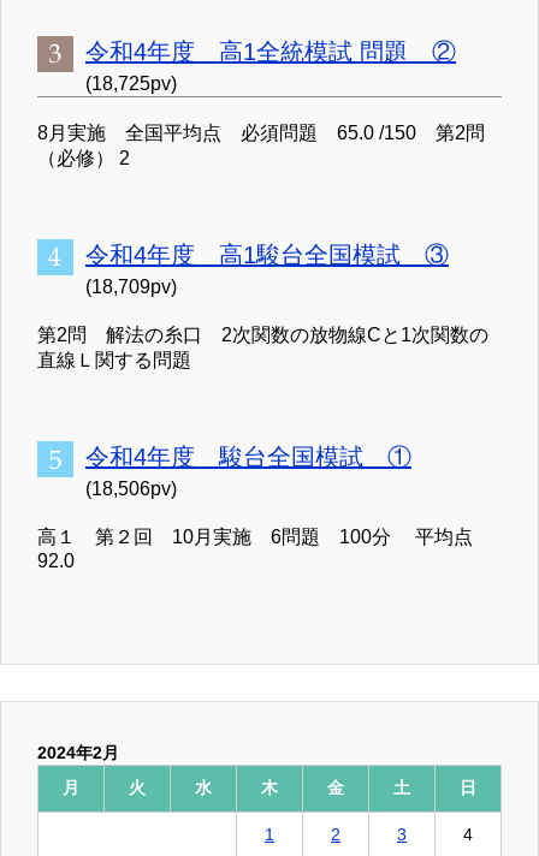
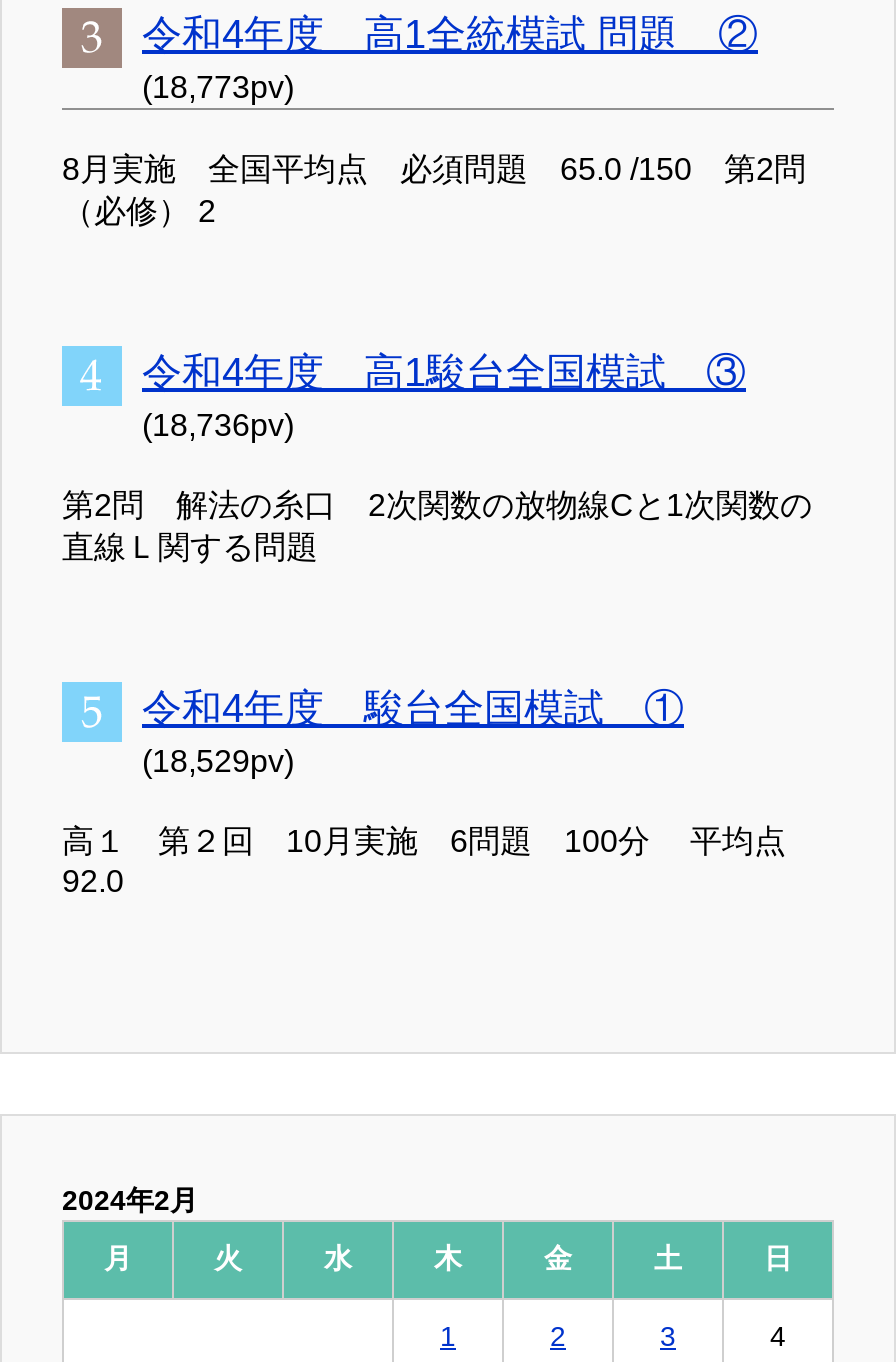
- (18,725pv)
+ (18,773pv)

- (18,709pv)
+ (18,736pv)

- (18,506pv)
+ (18,529pv)
